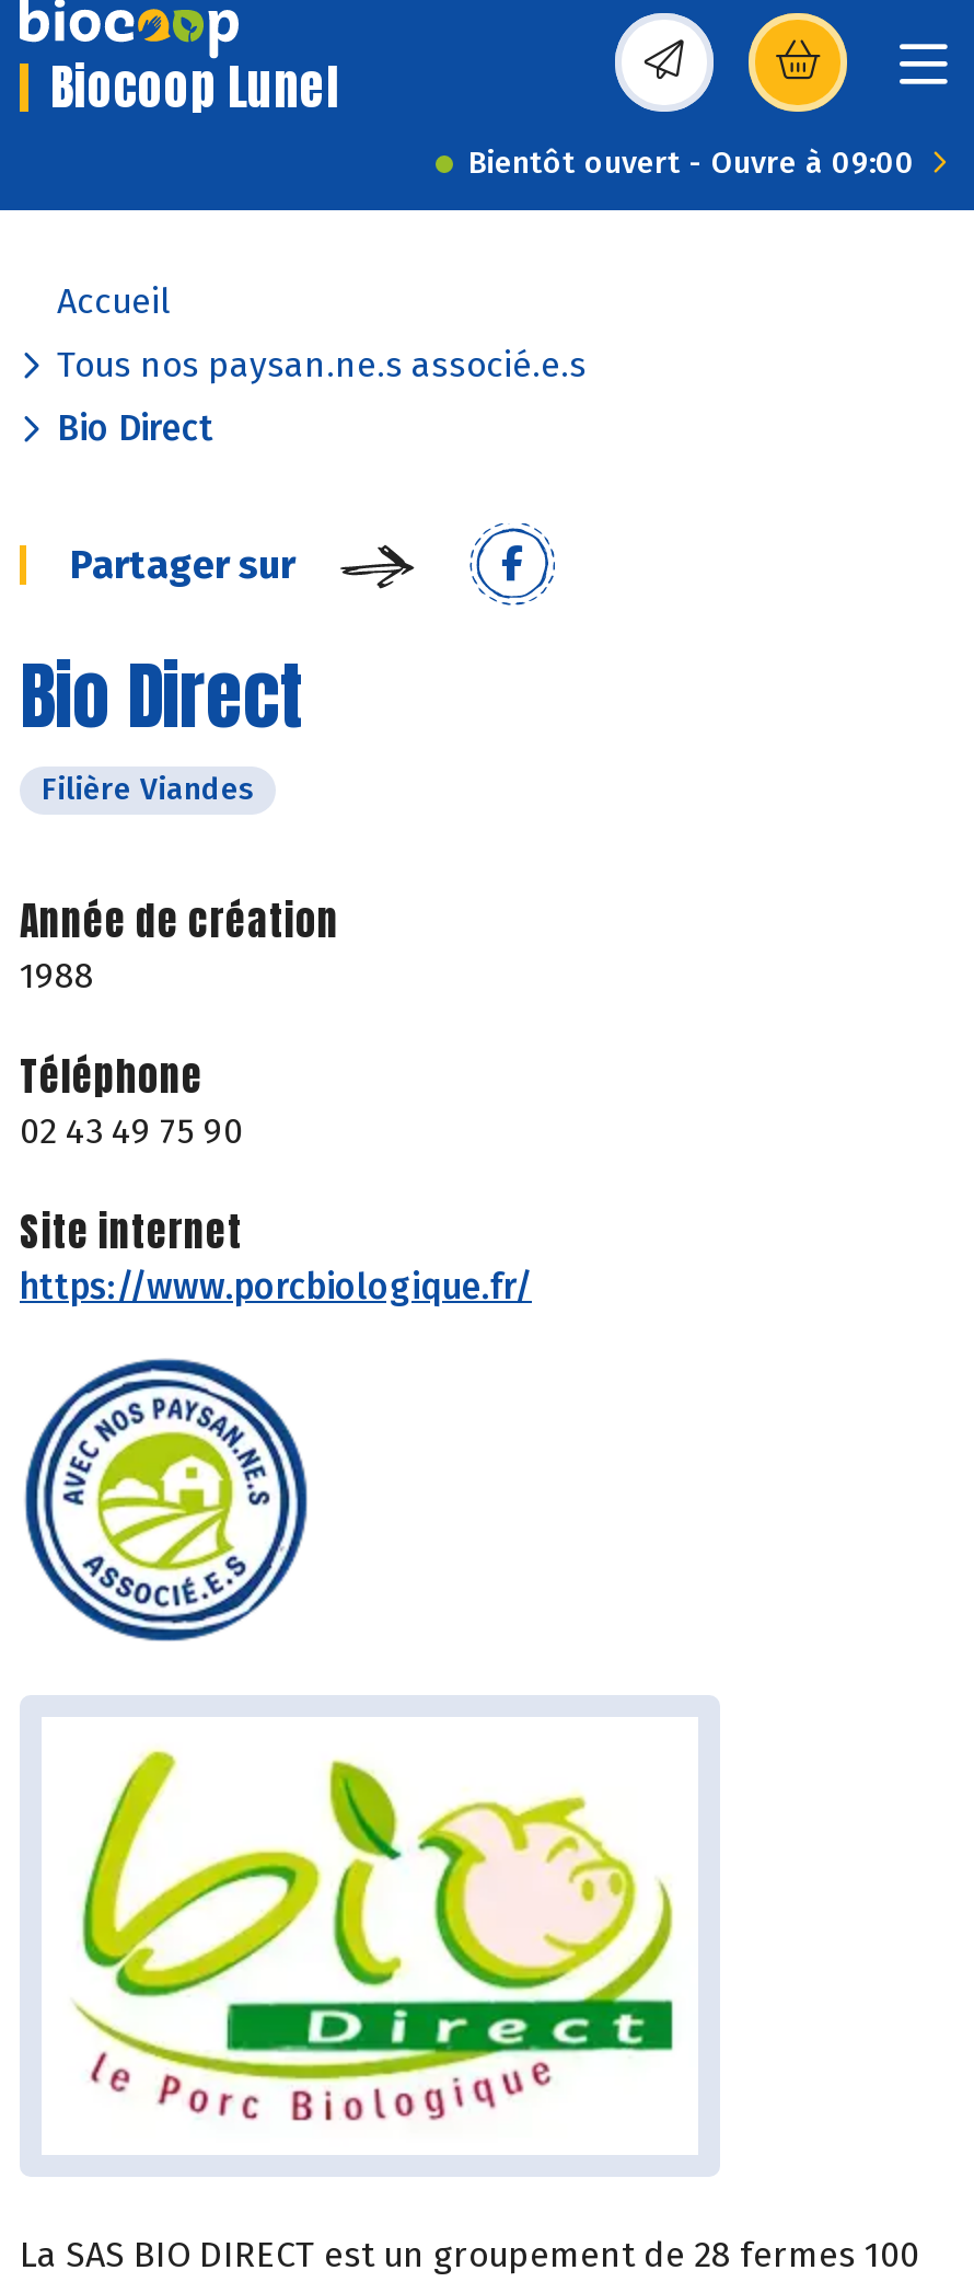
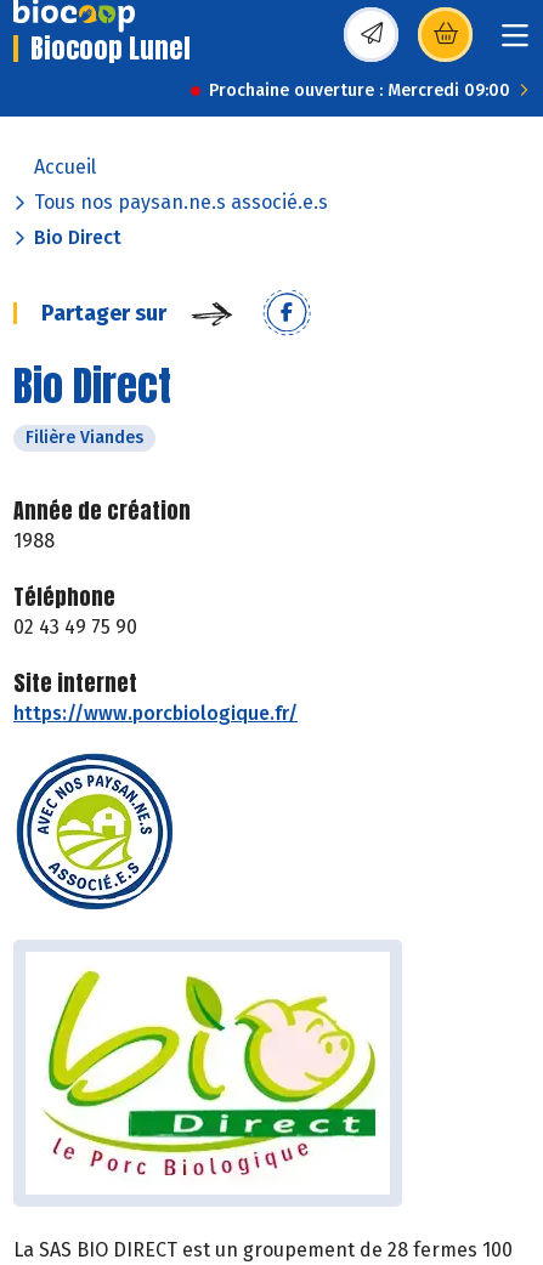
- Bientôt ouvert - Ouvre à 09:00
+ Prochaine ouverture : Mercredi 09:00
